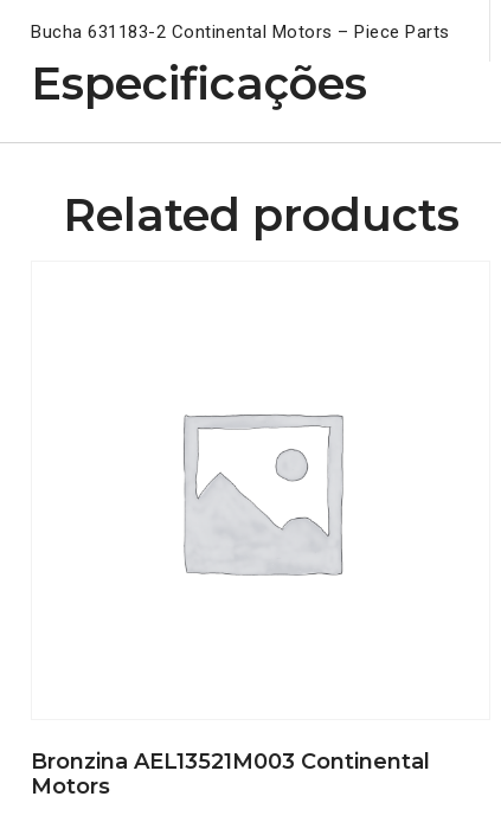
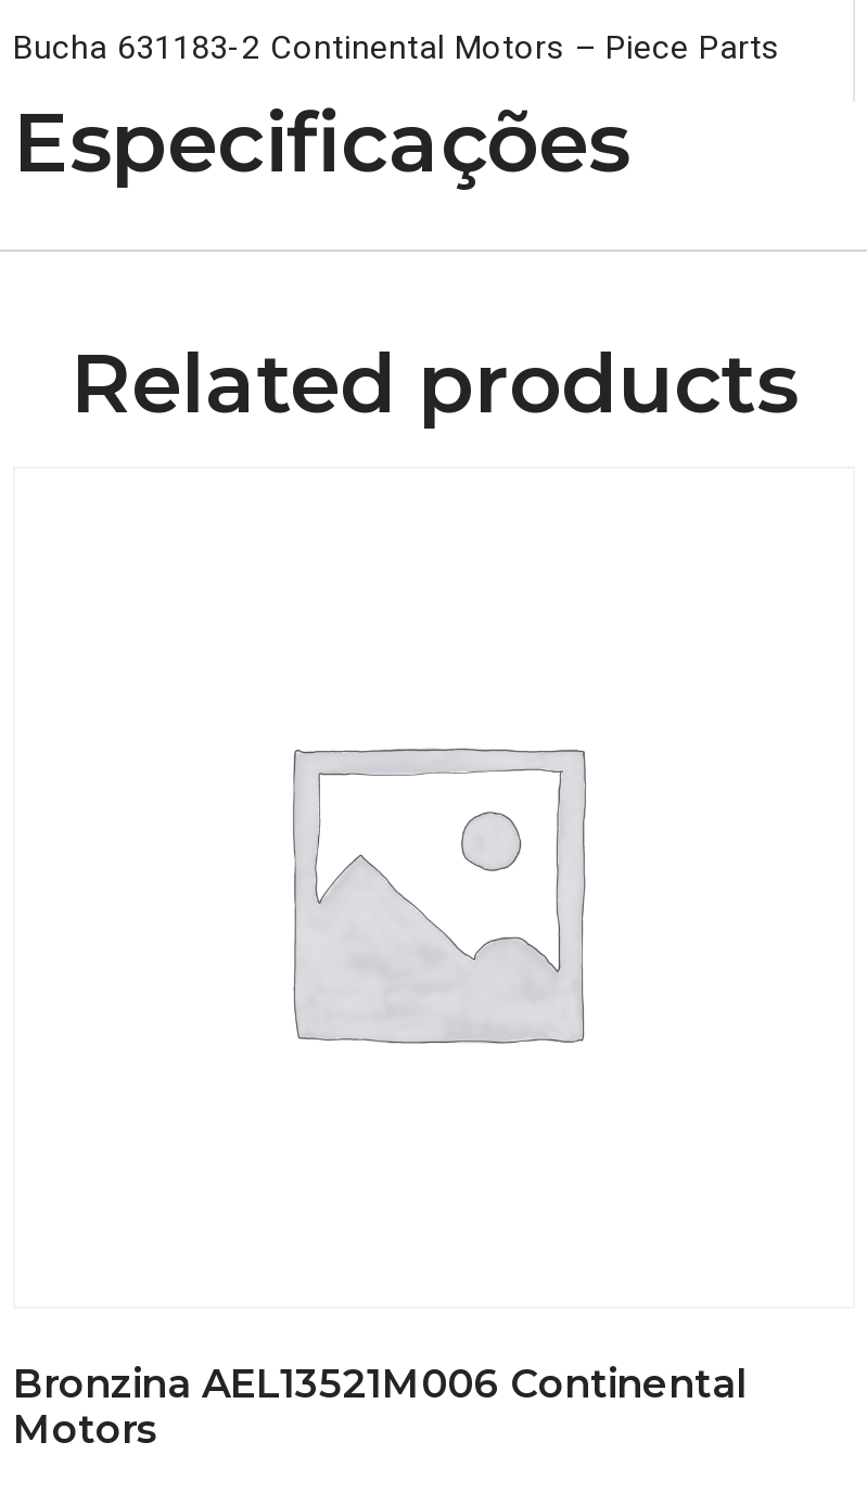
- Bronzina AEL13521M003 Continental
+ Bronzina AEL13521M006 Continental
